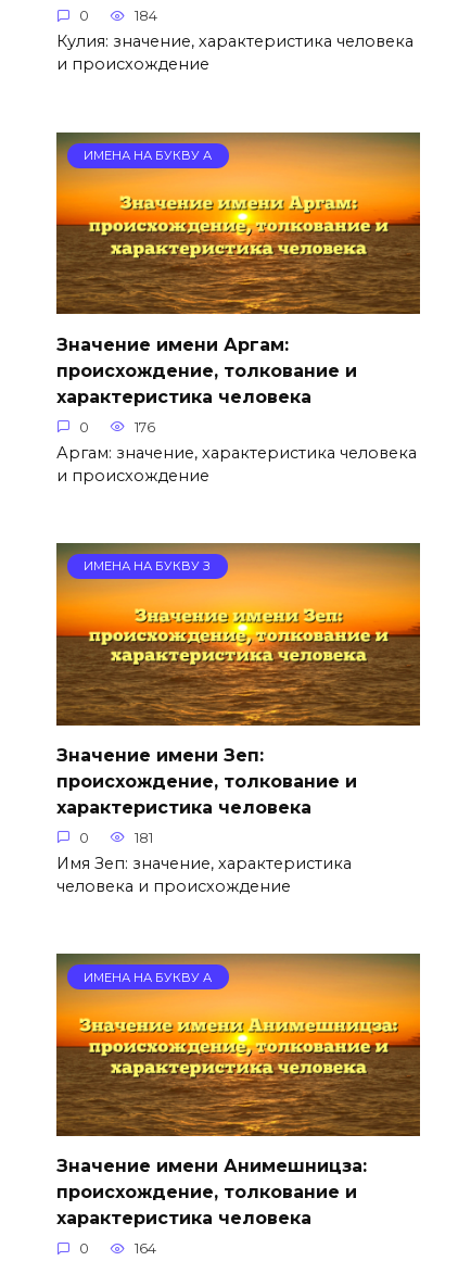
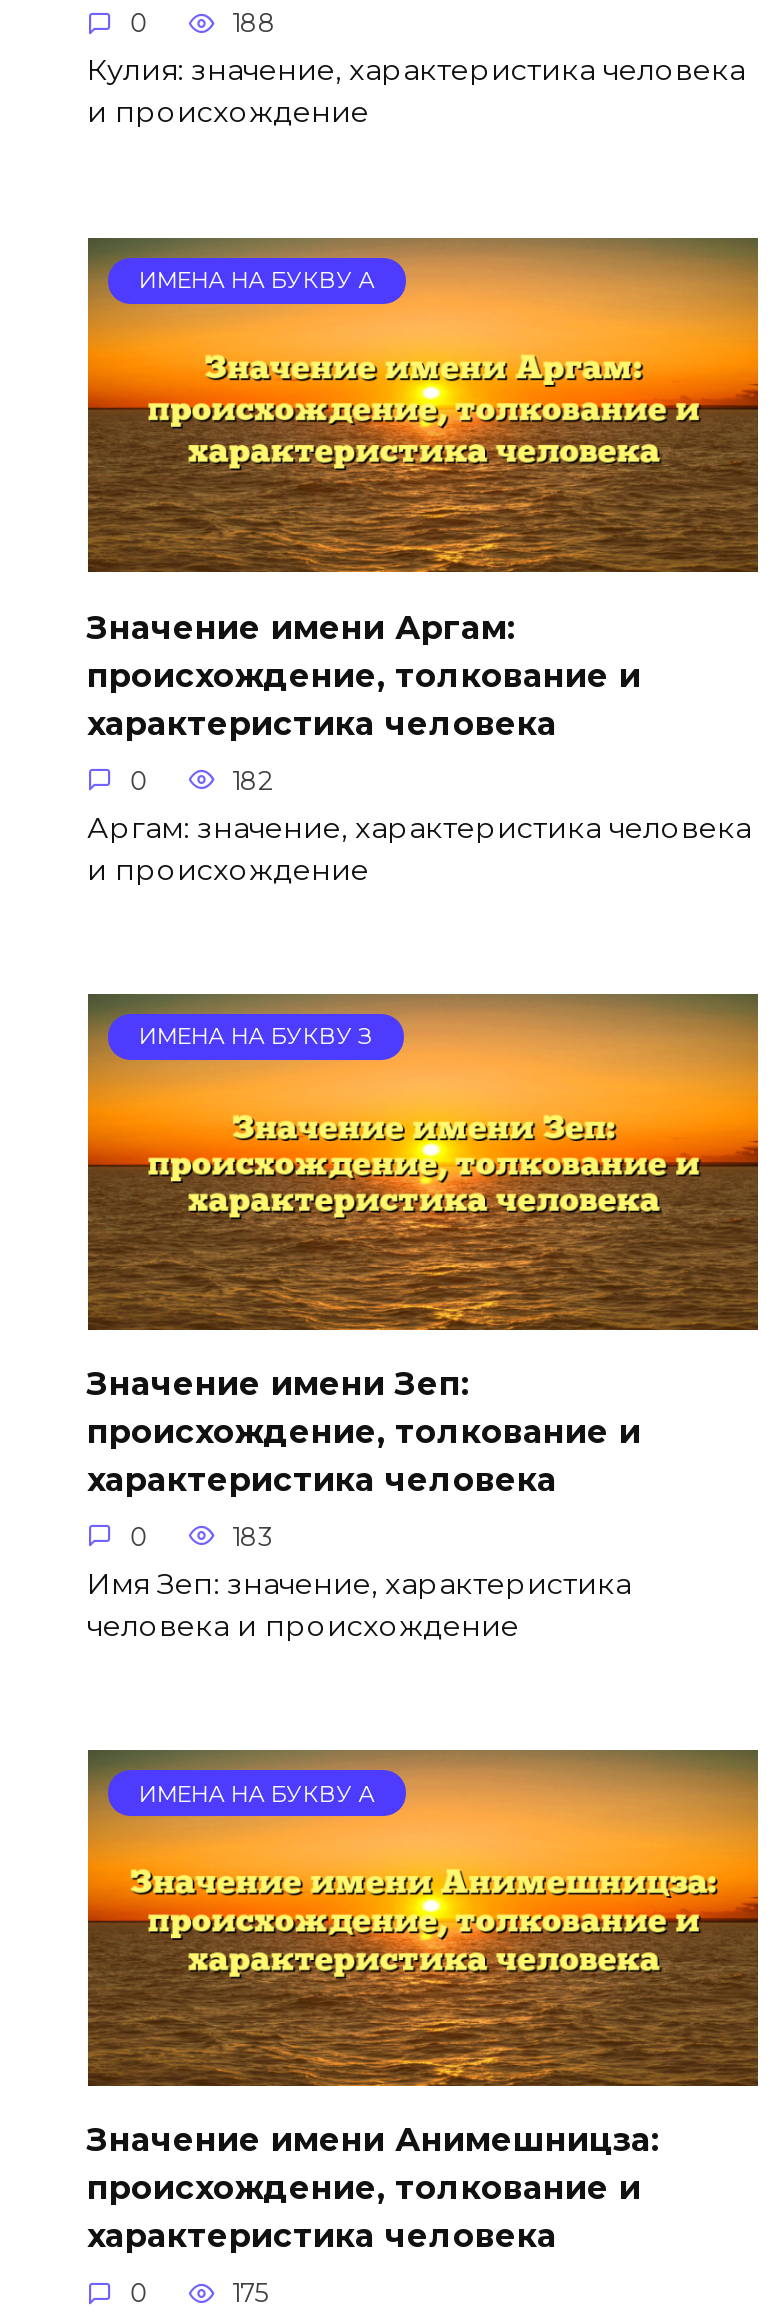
- 184
+ 188

- 176
+ 182

- 181
+ 183

- 164
+ 175
